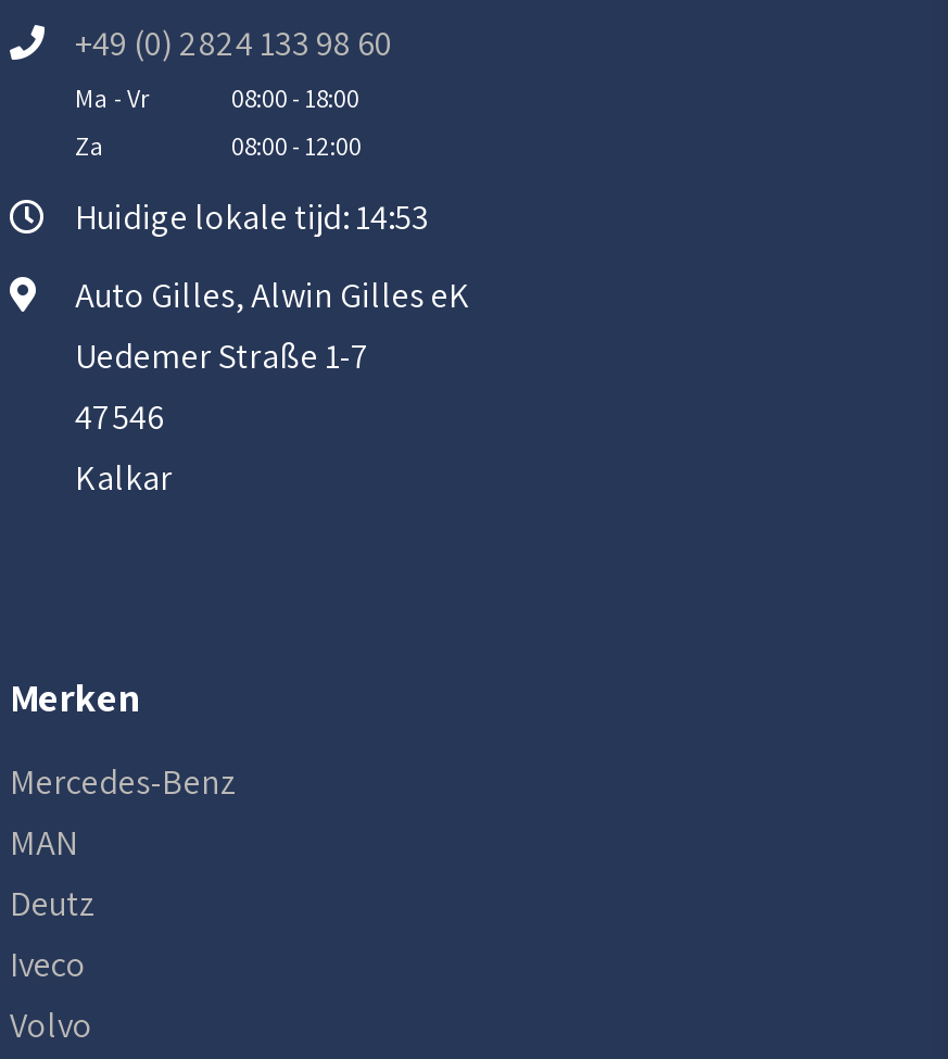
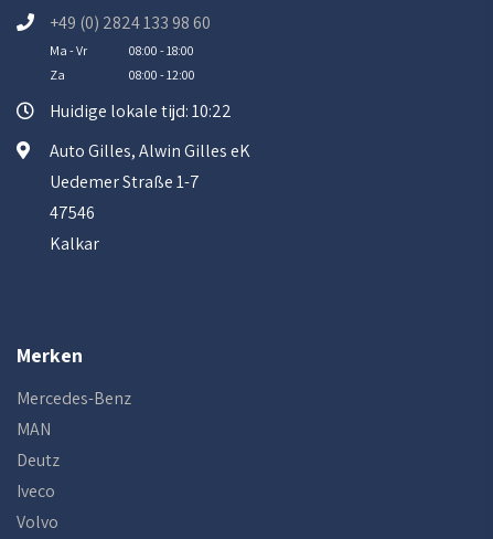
- Huidige lokale tijd: 14:53
+ Huidige lokale tijd: 10:22
